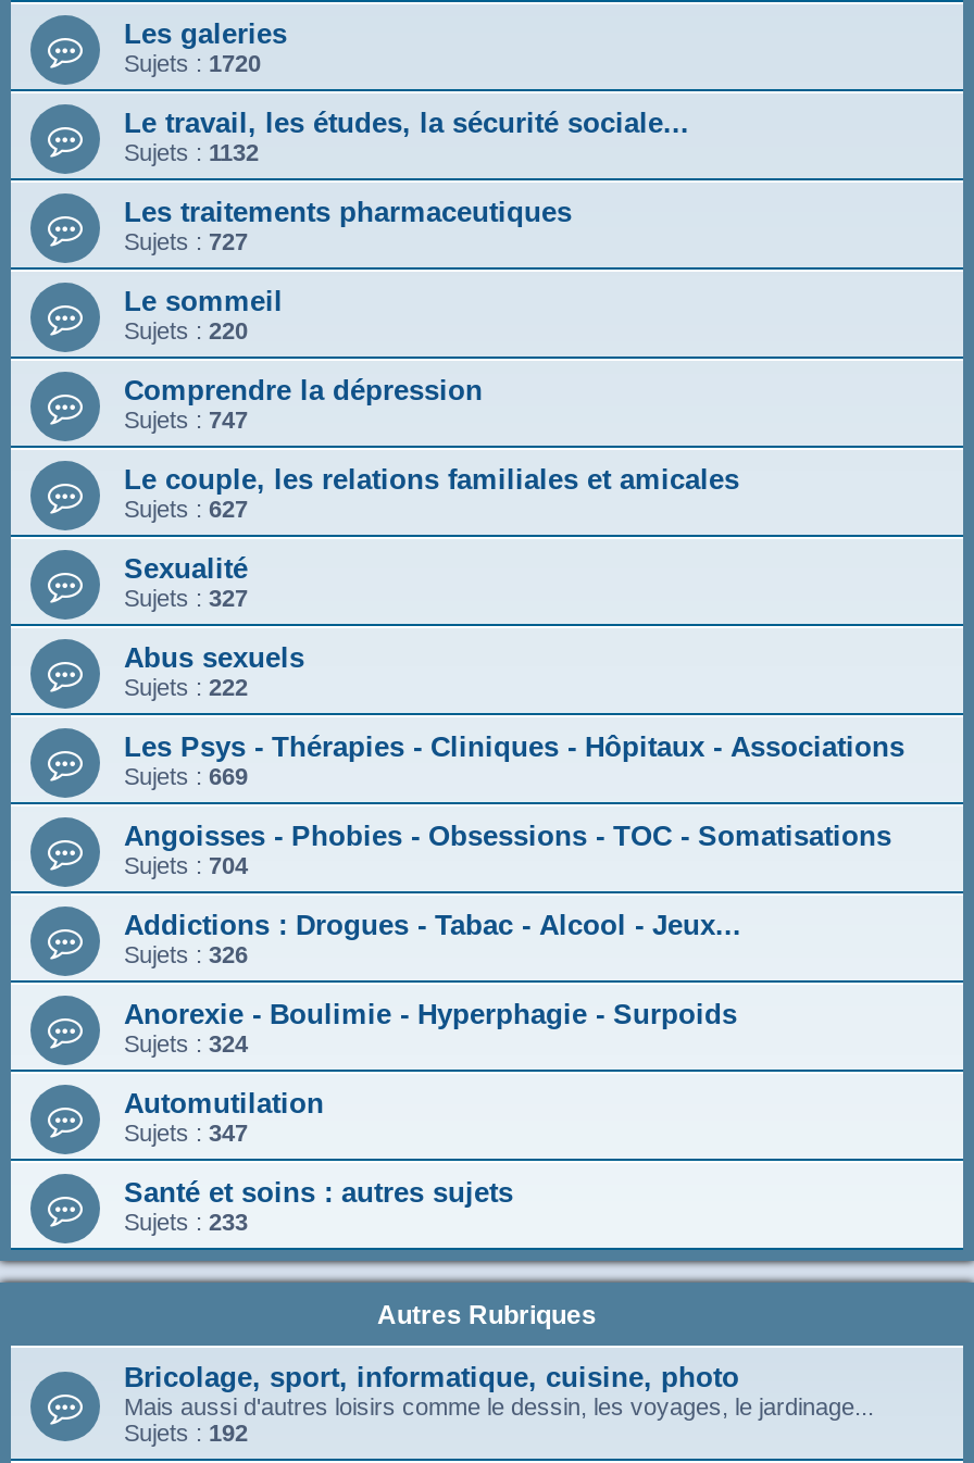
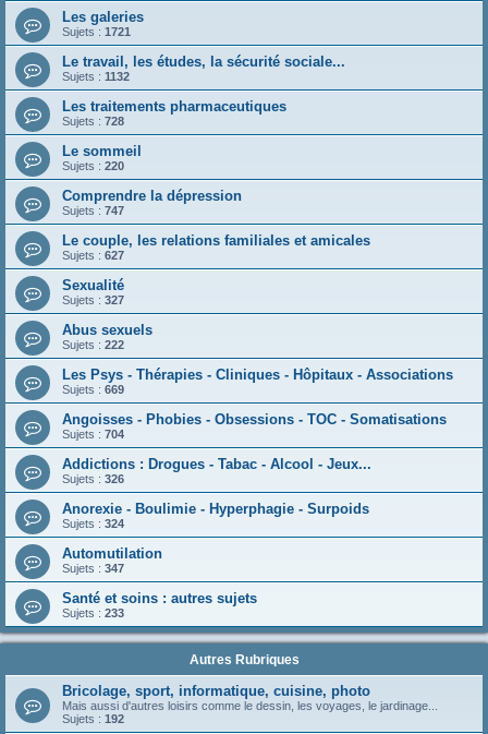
- Sujets : 1720
+ Sujets : 1721

- Sujets : 727
+ Sujets : 728
